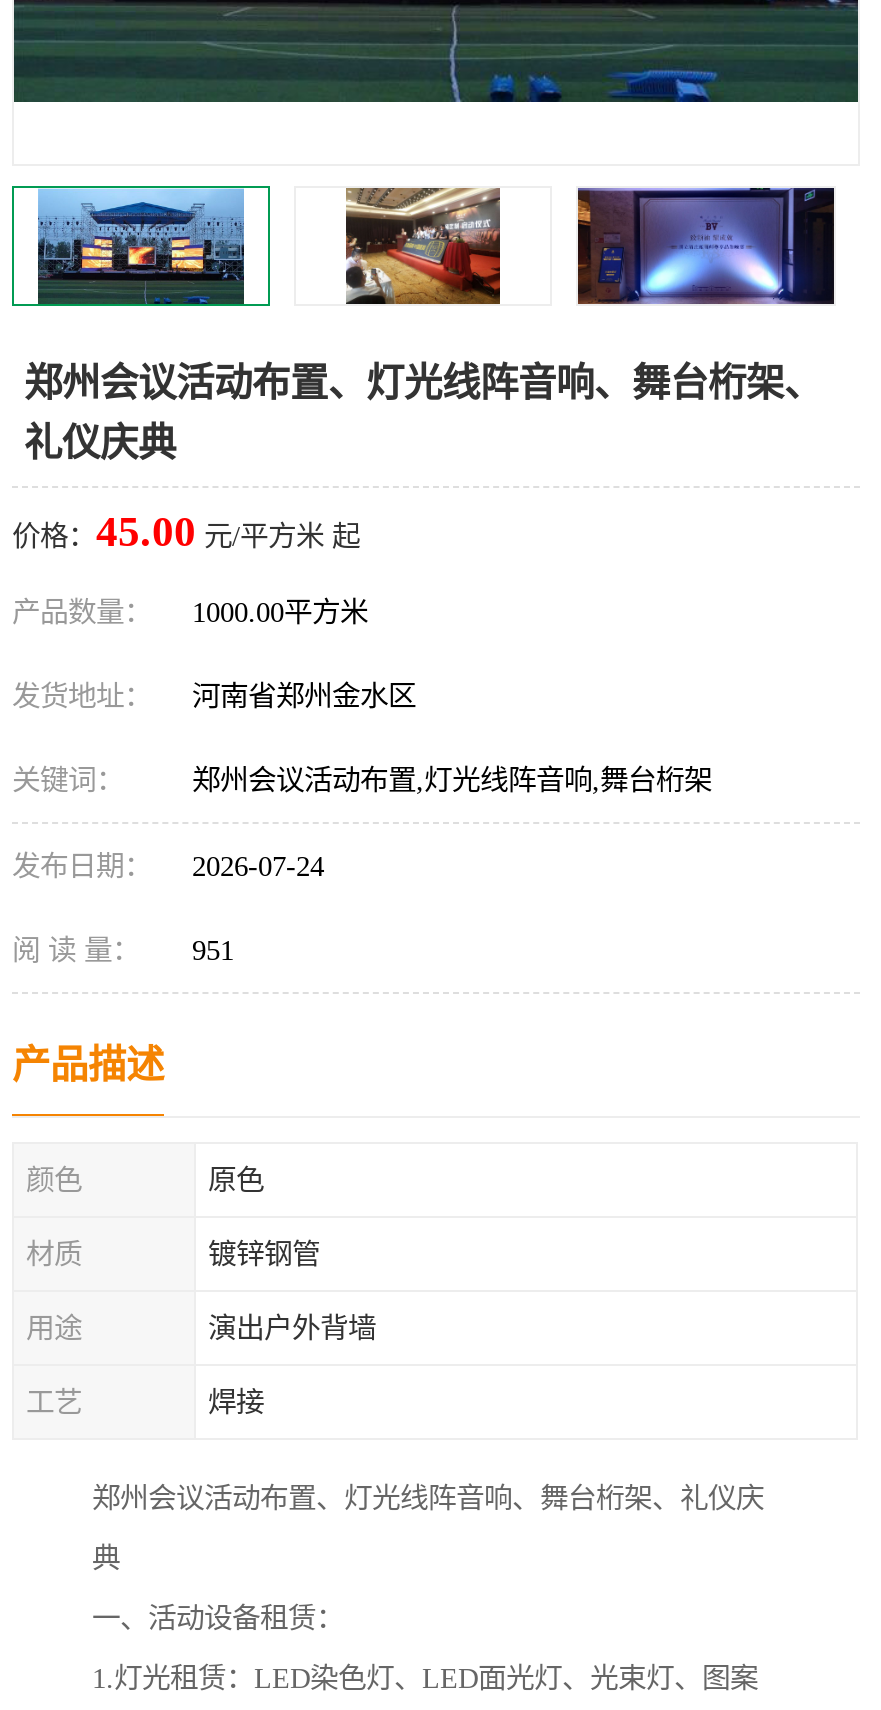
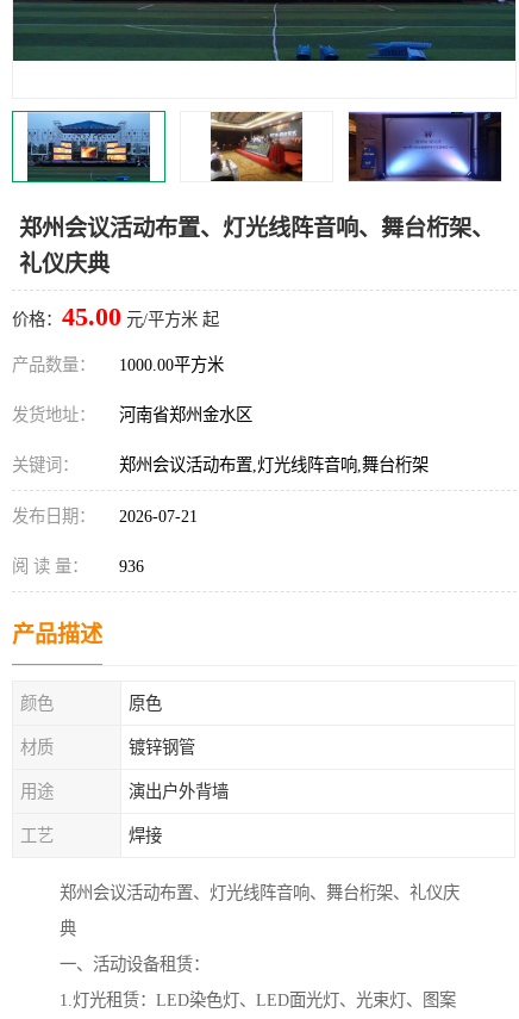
- 发布日期： 2026-07-24
+ 发布日期： 2026-07-21

- 阅 读 量： 951
+ 阅 读 量： 936
